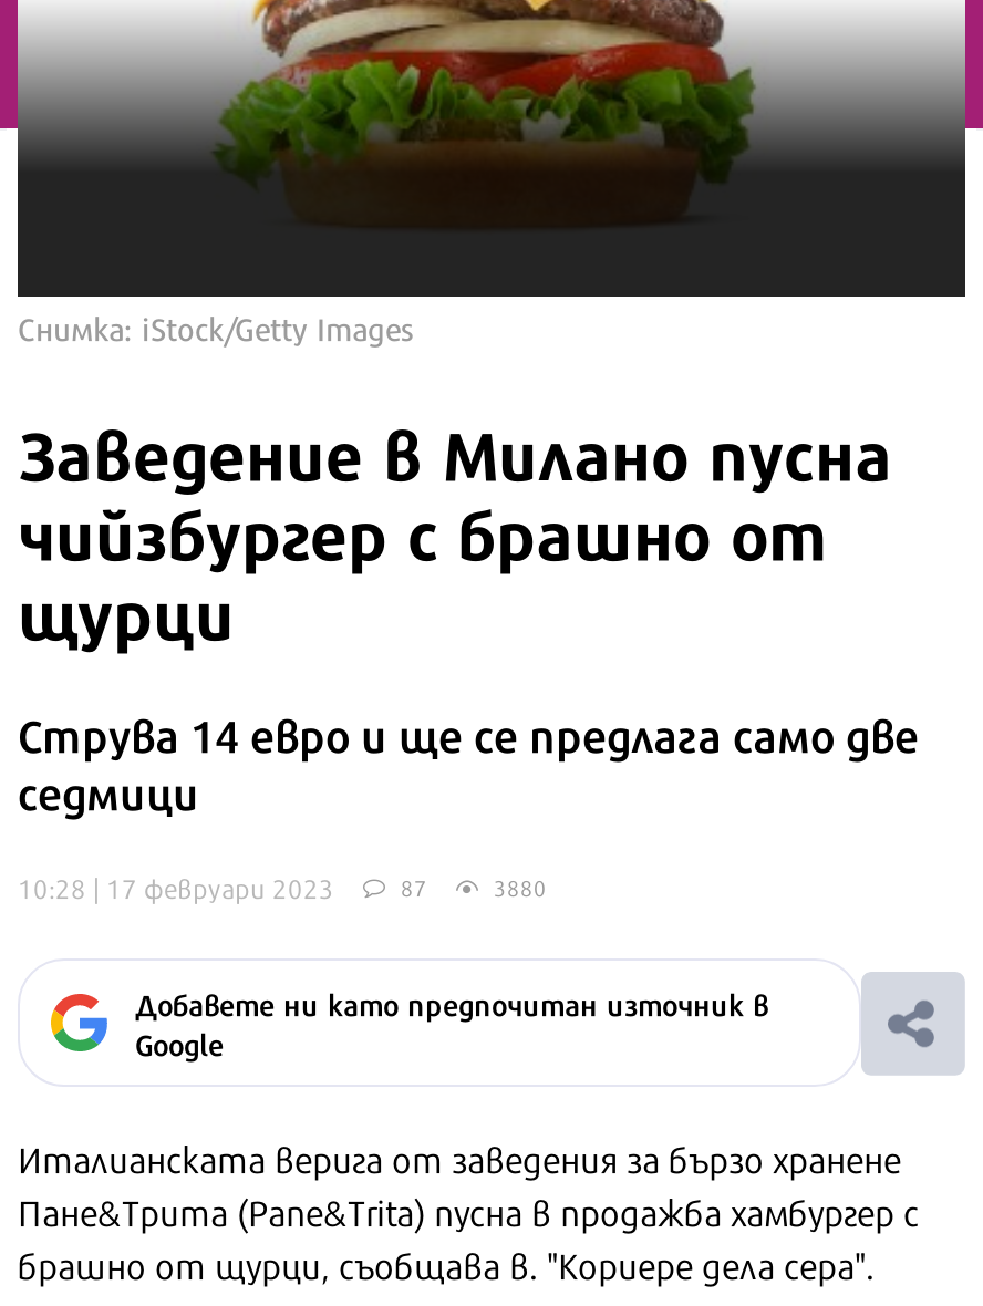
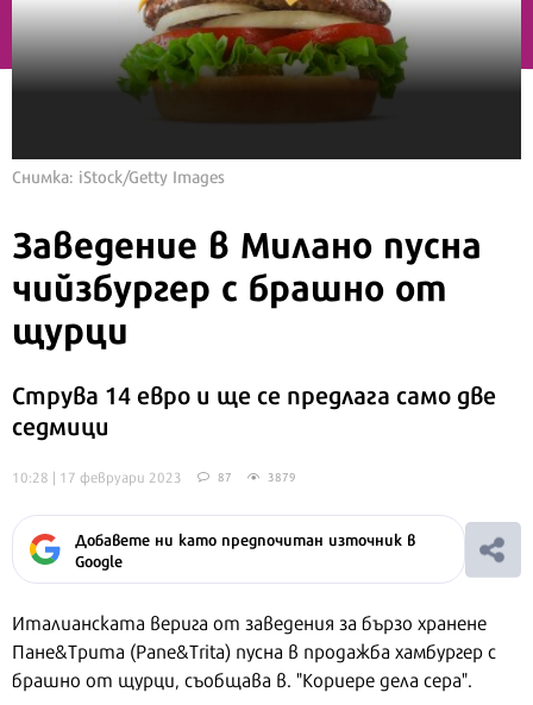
- 3880
+ 3879
